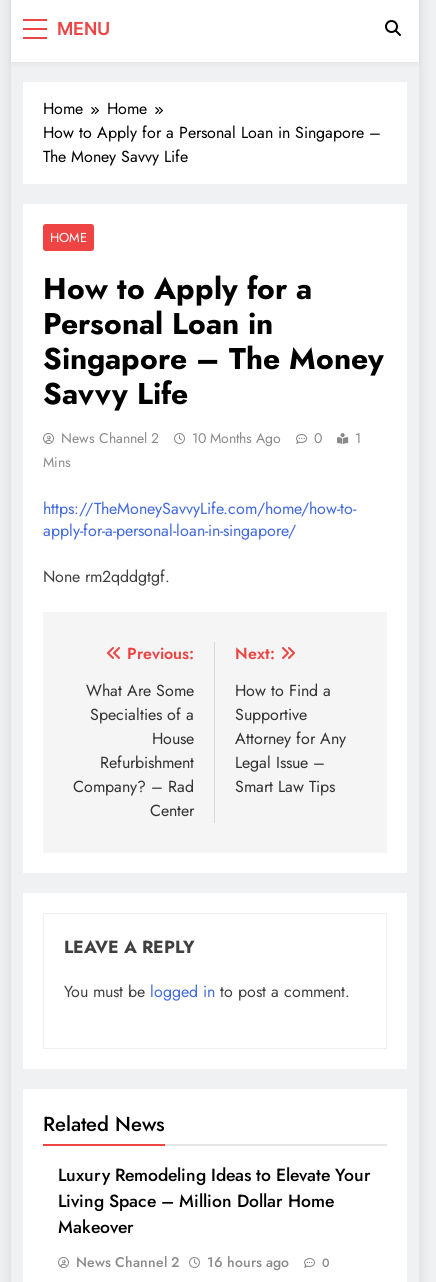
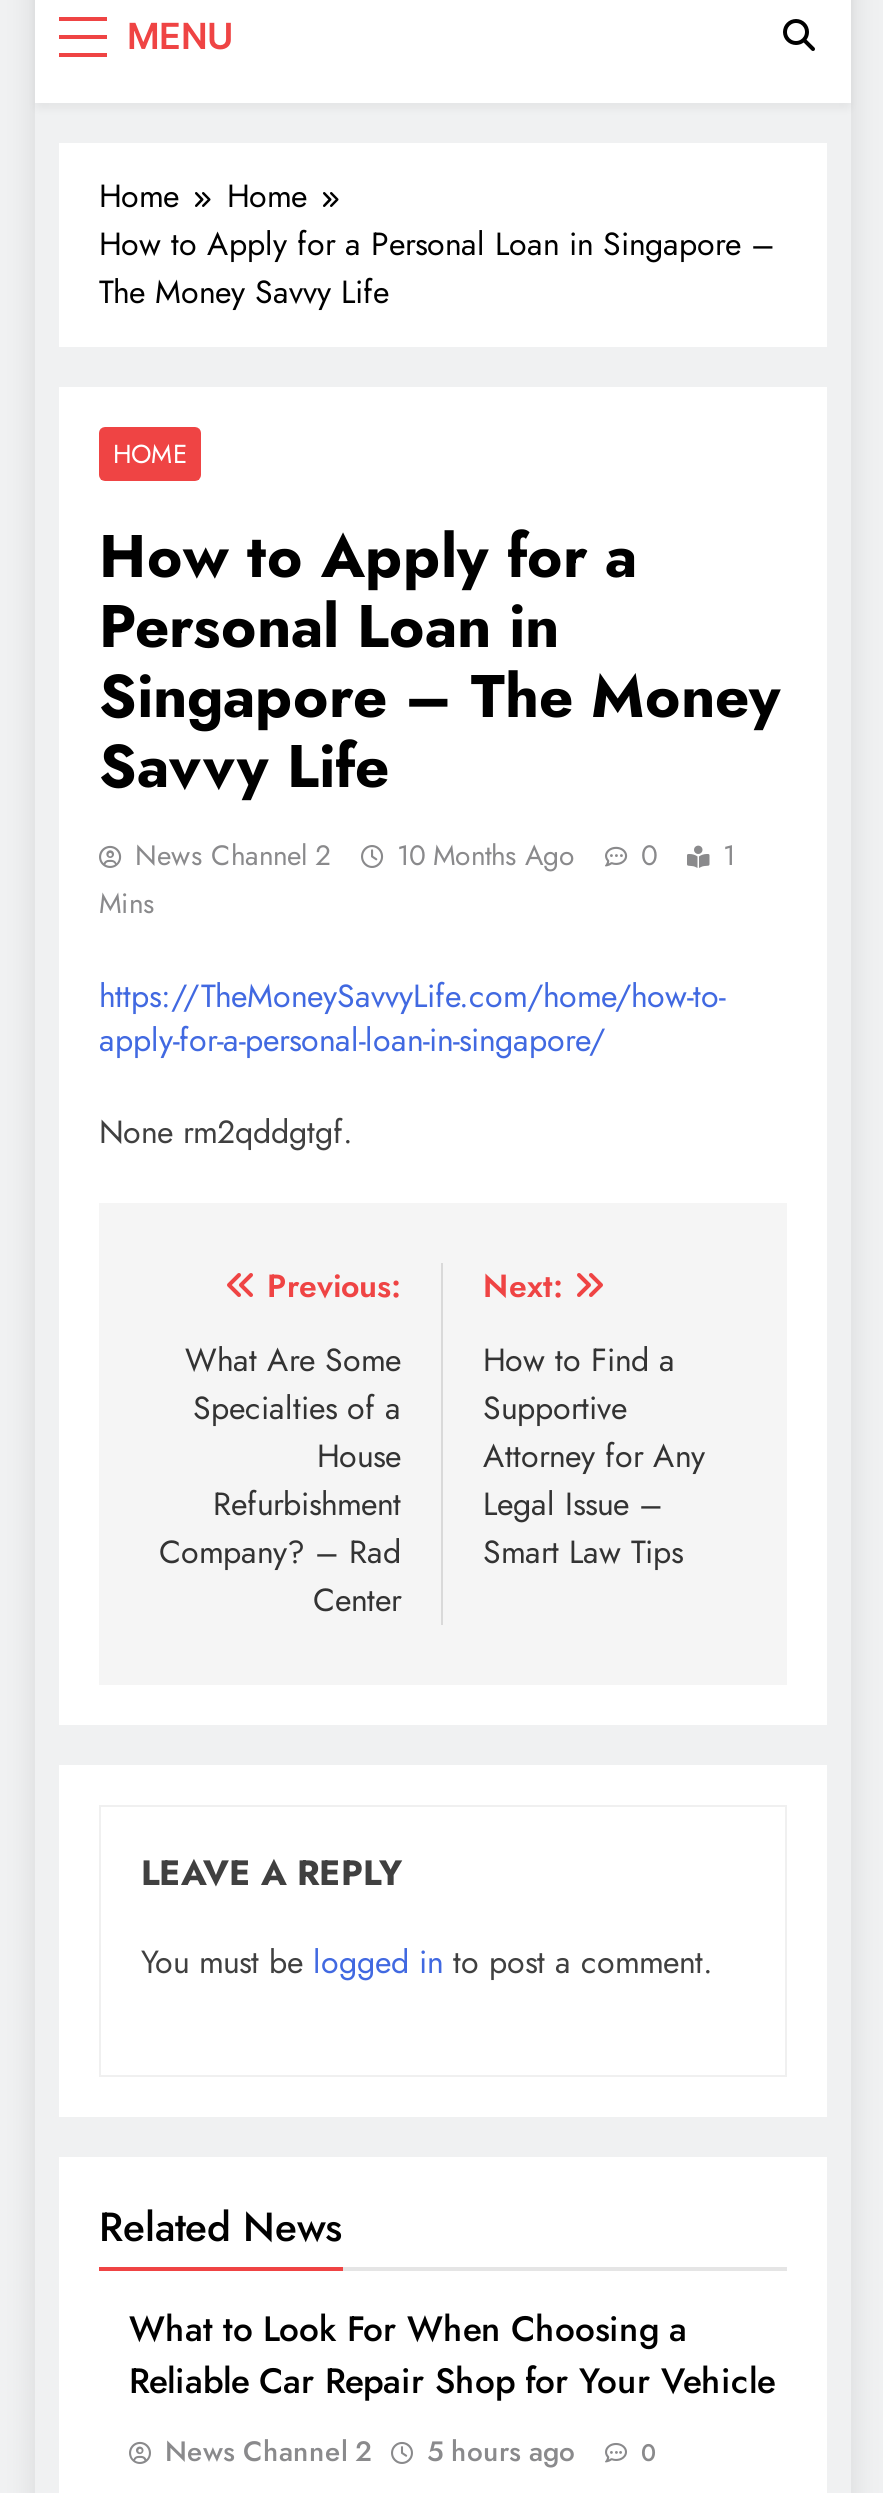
- Luxury Remodeling Ideas to Elevate Your
- Living Space – Million Dollar Home
- Makeover
+ What to Look For When Choosing a
+ Reliable Car Repair Shop for Your Vehicle

- News Channel 2 16 hours ago 0
+ News Channel 2 5 hours ago 0
